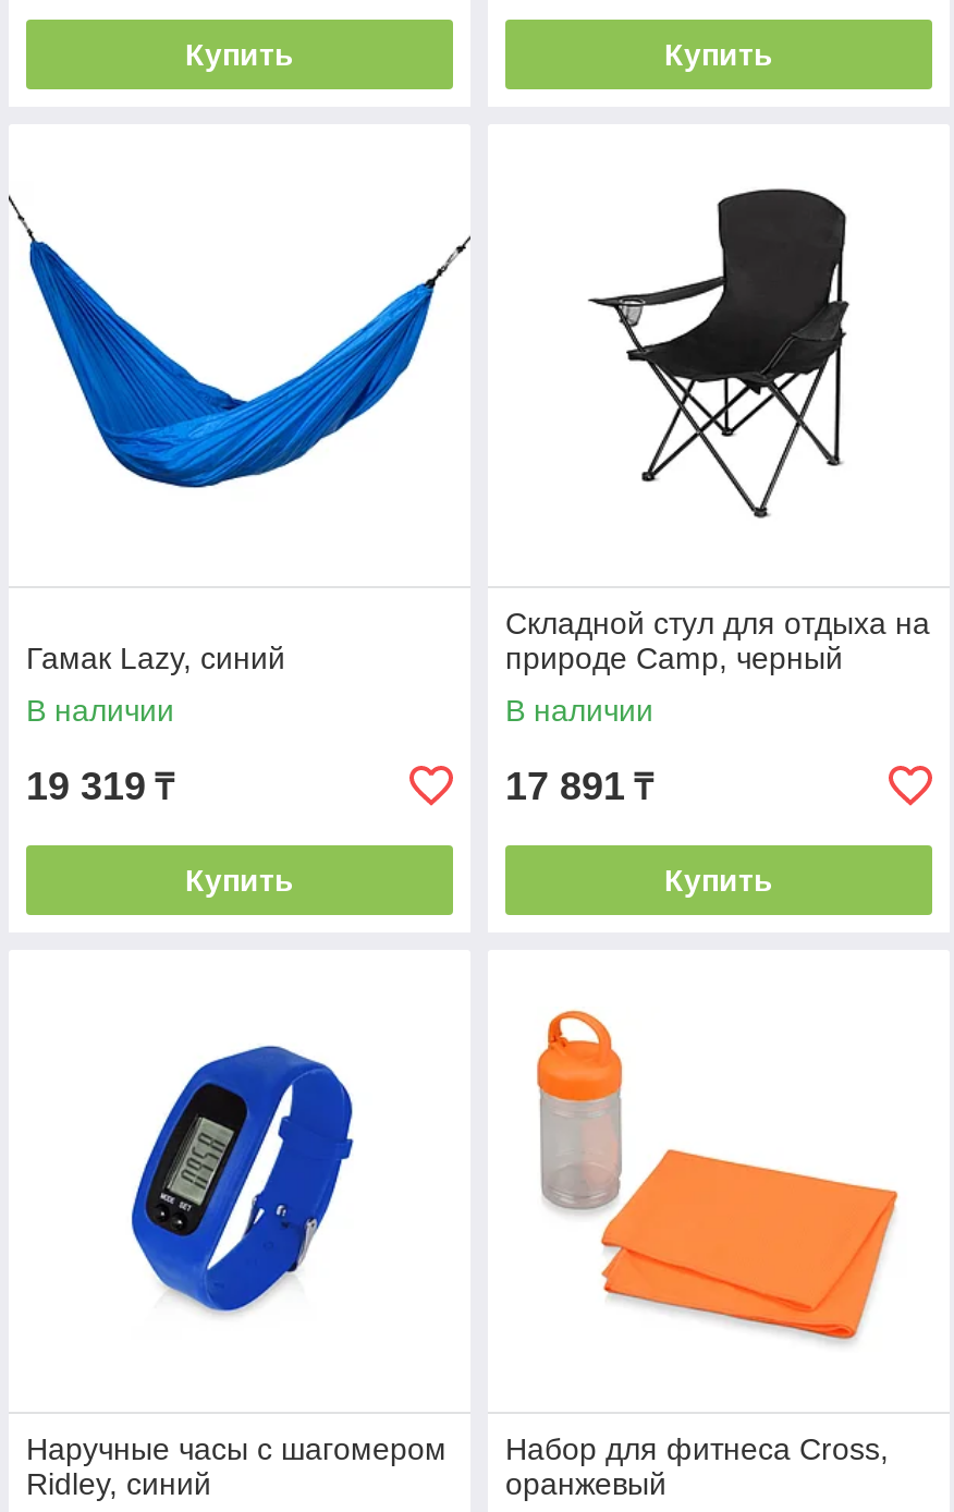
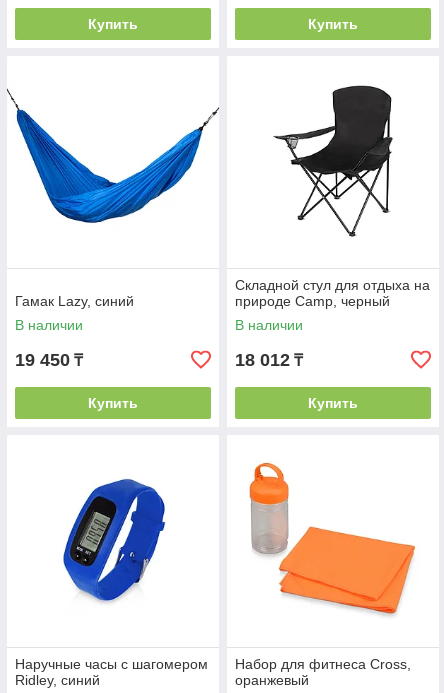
- 19 319 ₸
+ 19 450 ₸

- 17 891 ₸
+ 18 012 ₸
